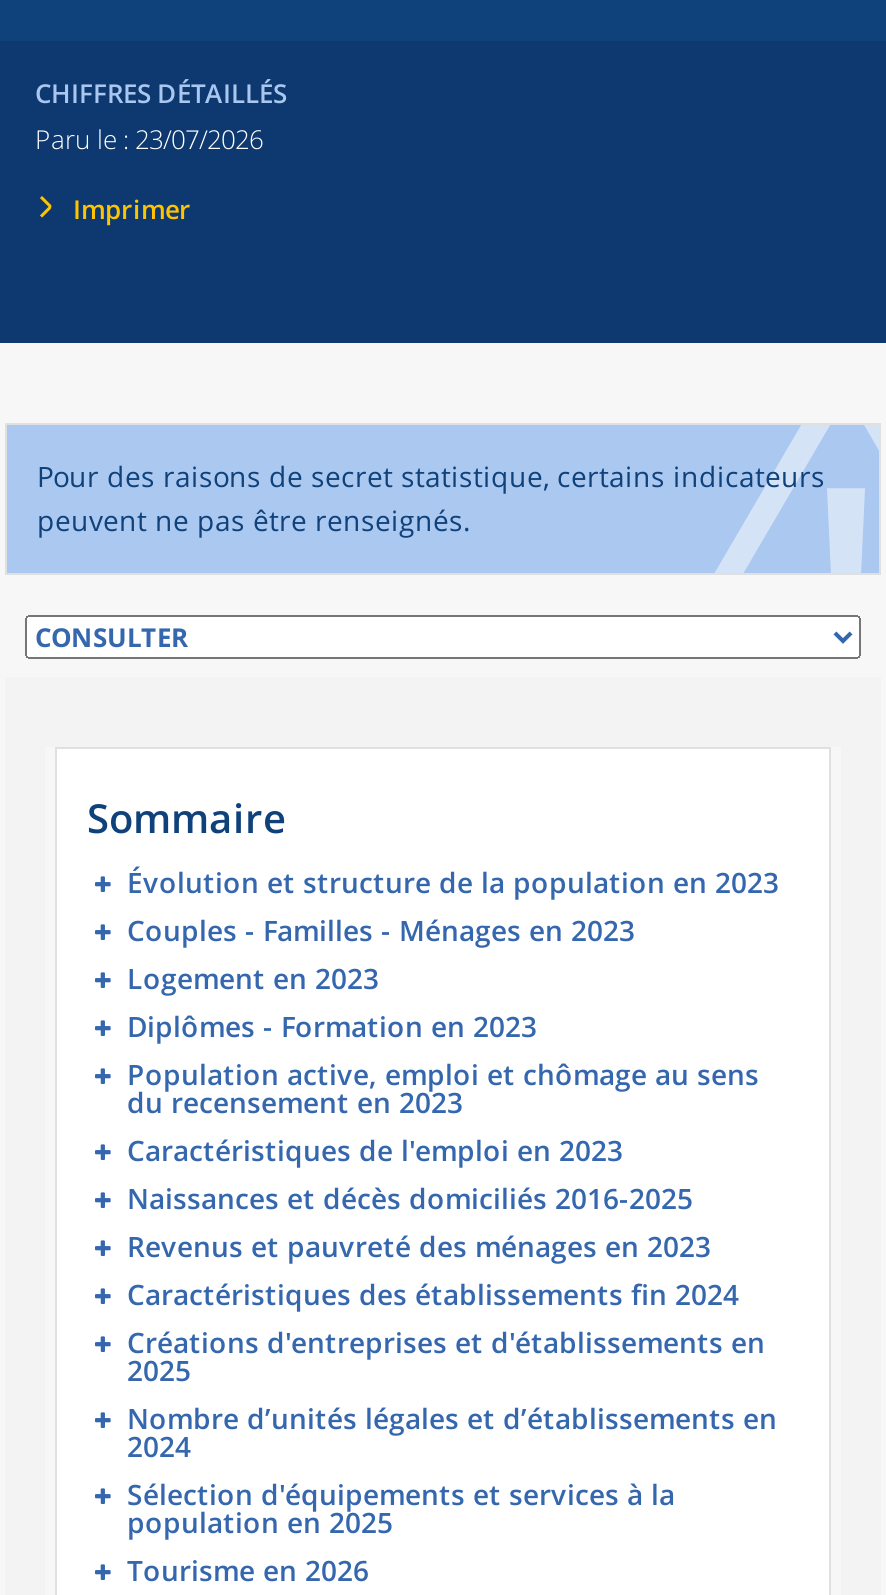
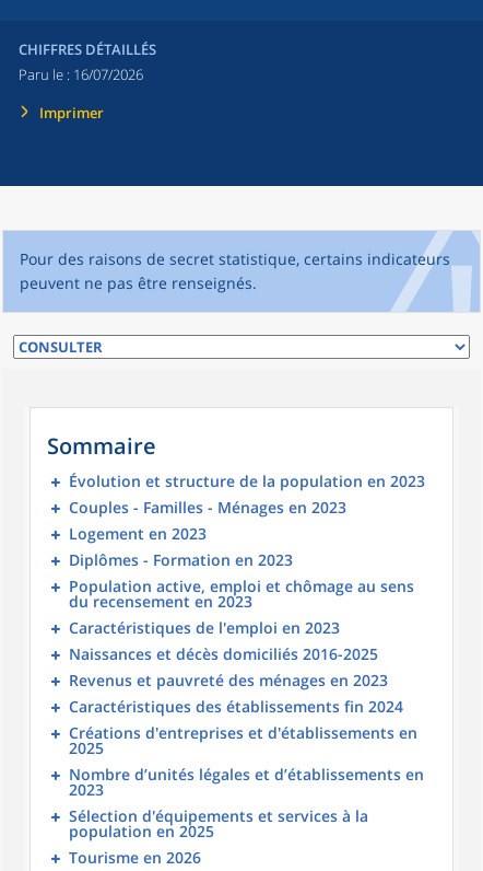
- Paru le : 23/07/2026
+ Paru le : 16/07/2026

- 2024
+ 2023
